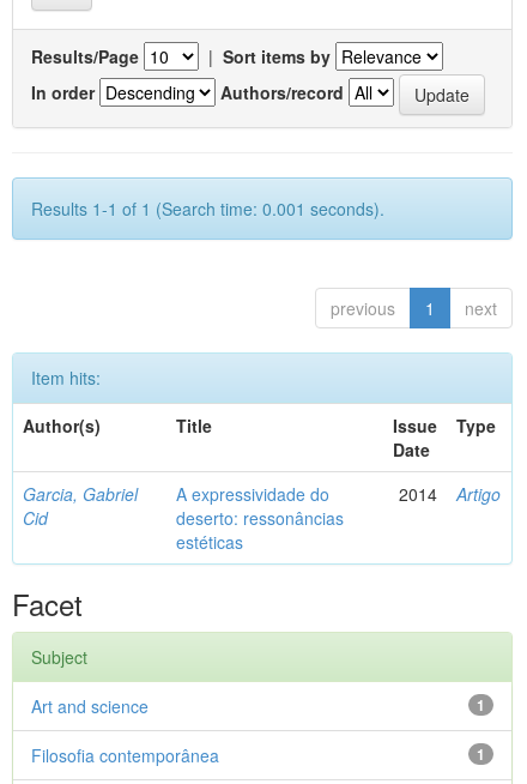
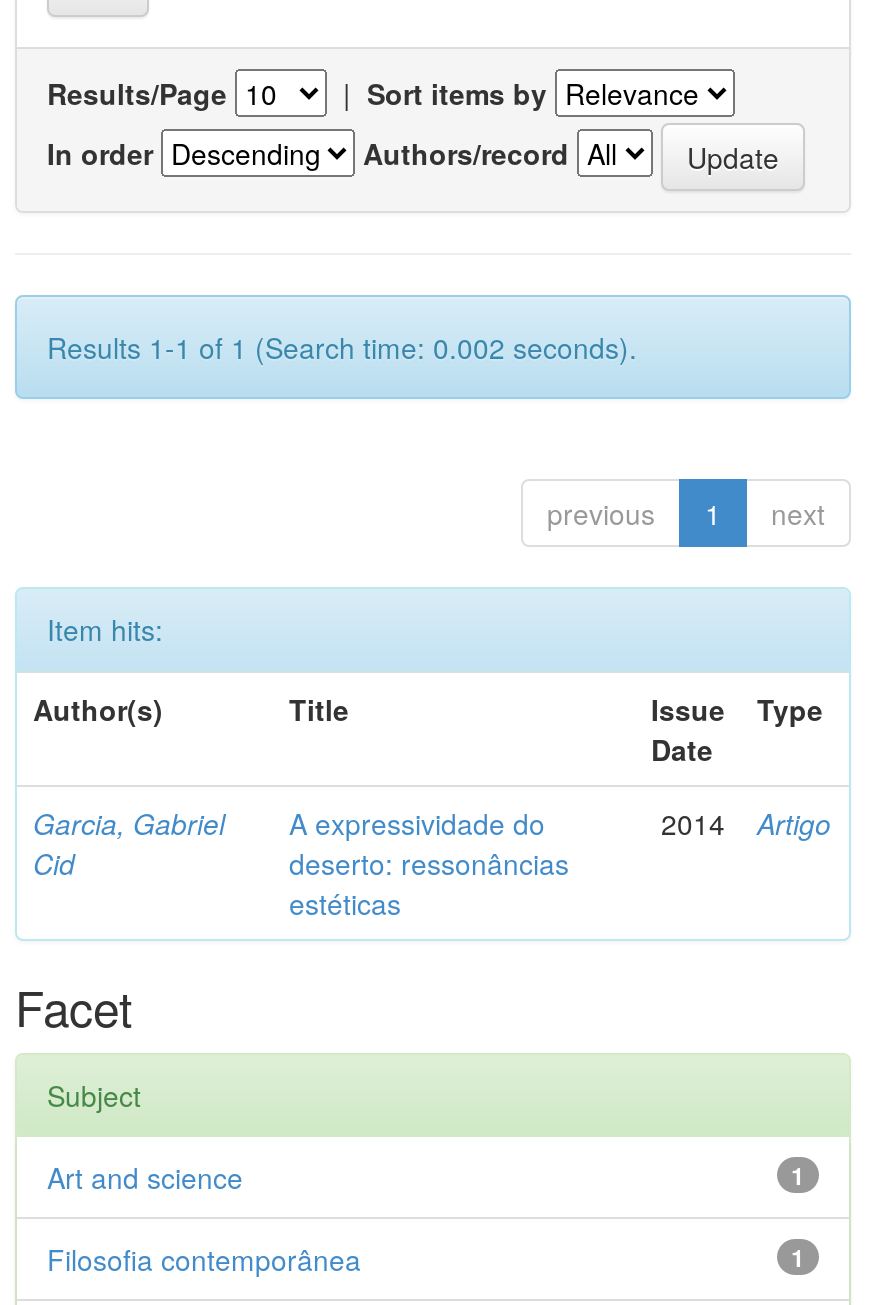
- Results 1-1 of 1 (Search time: 0.001 seconds).
+ Results 1-1 of 1 (Search time: 0.002 seconds).
